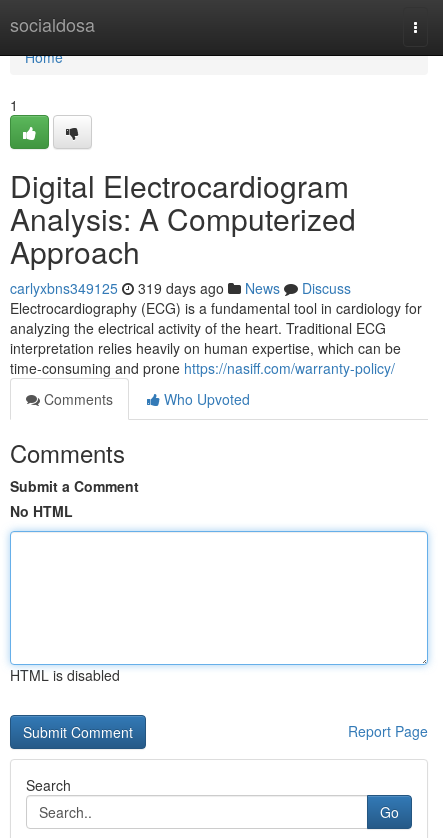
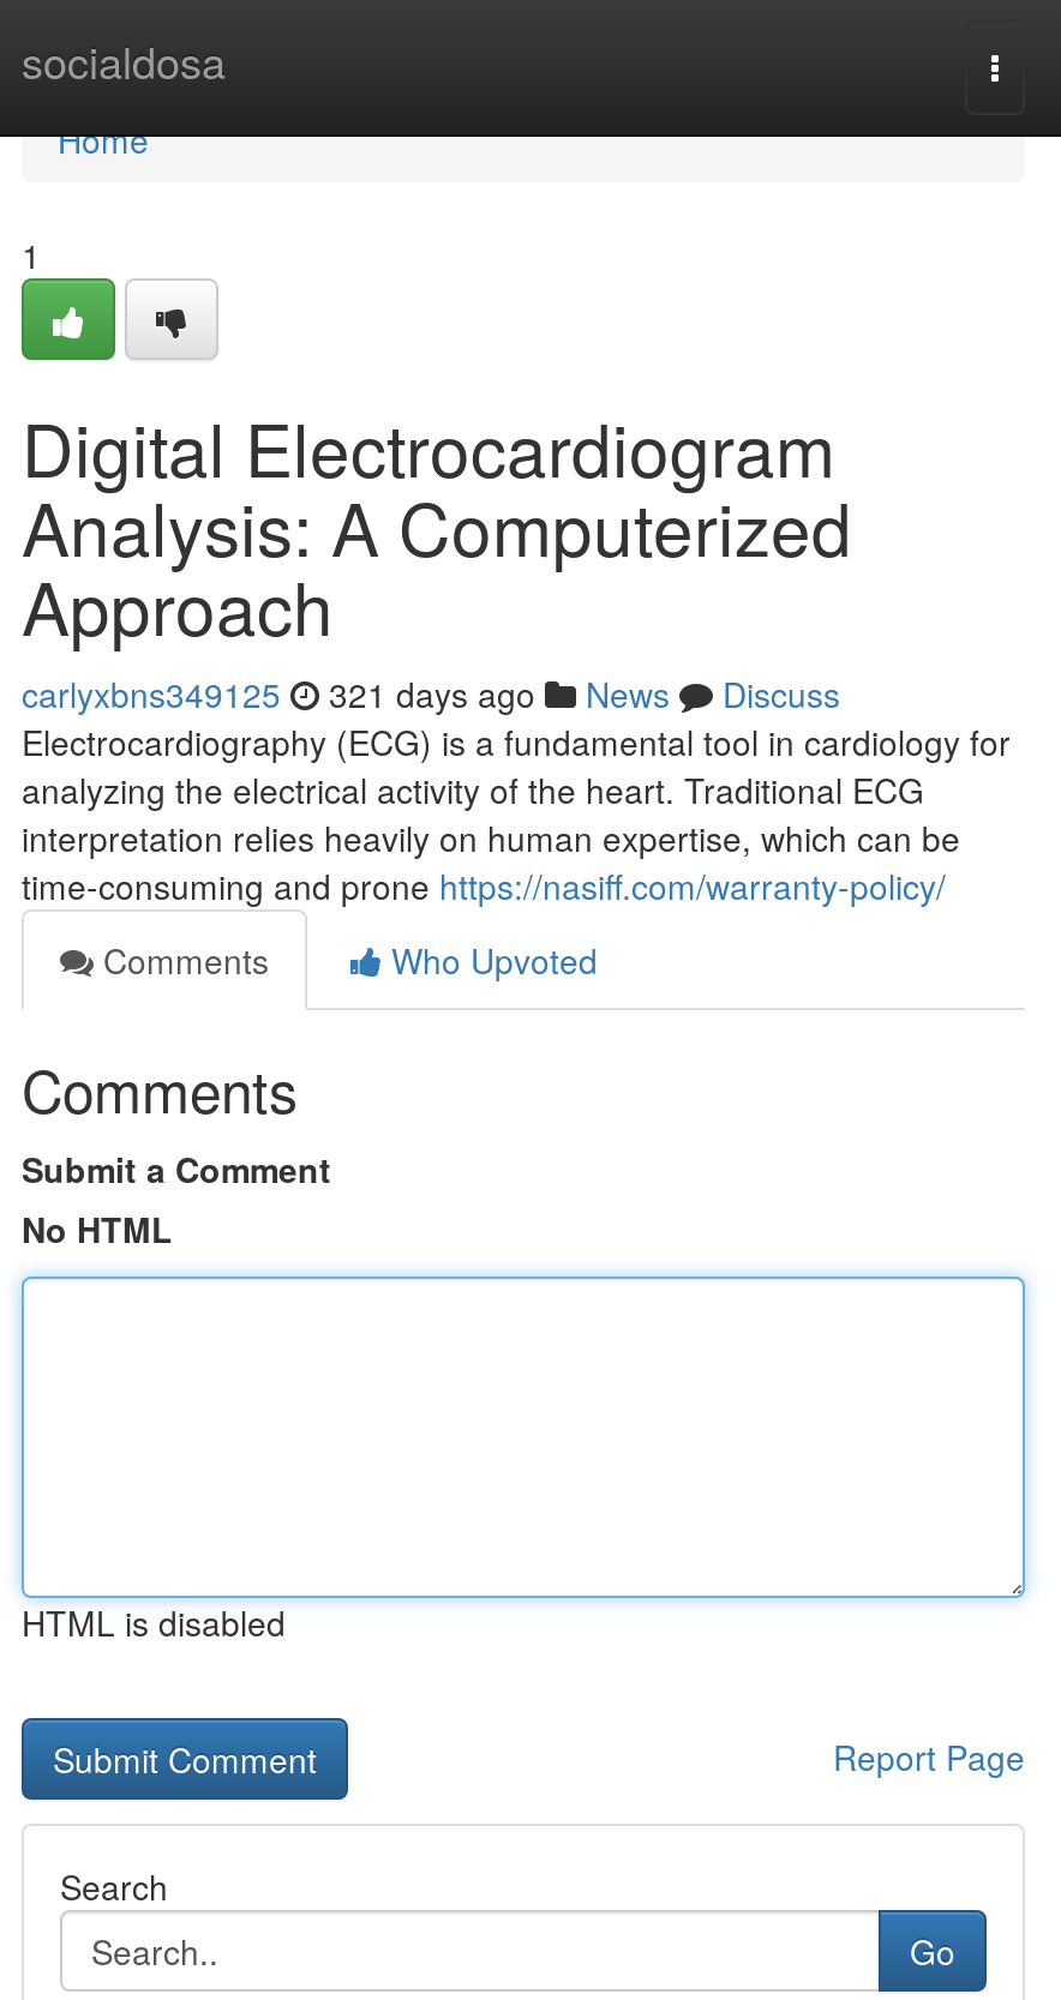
- carlyxbns349125 319 days ago News Discuss
+ carlyxbns349125 321 days ago News Discuss
